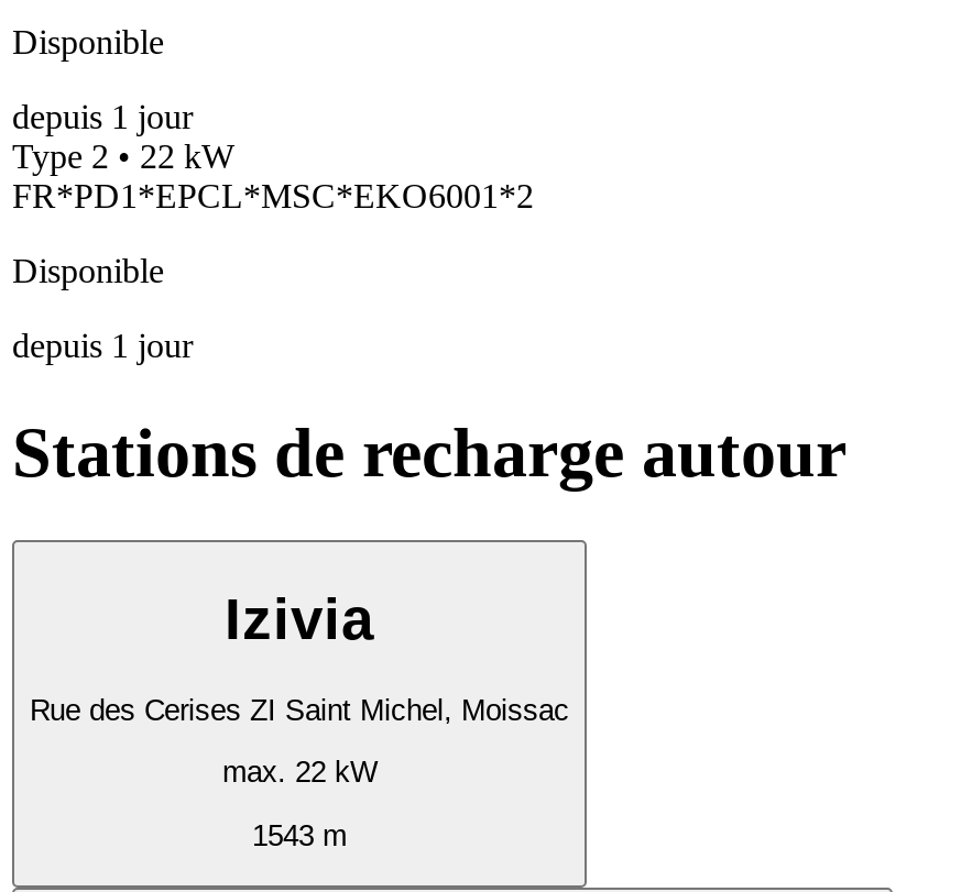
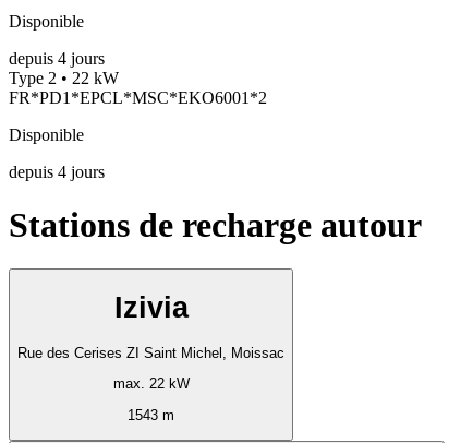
- depuis 1 jour
+ depuis 4 jours

- depuis 1 jour
+ depuis 4 jours
